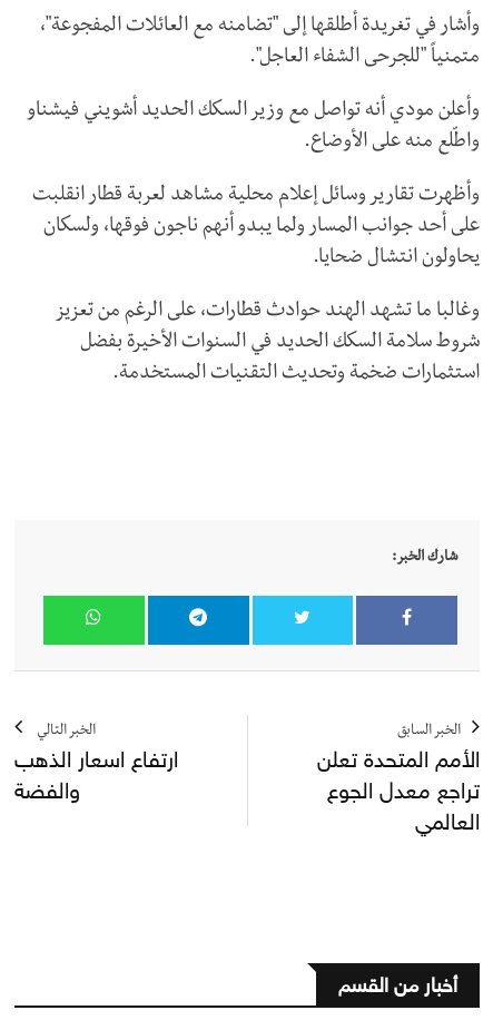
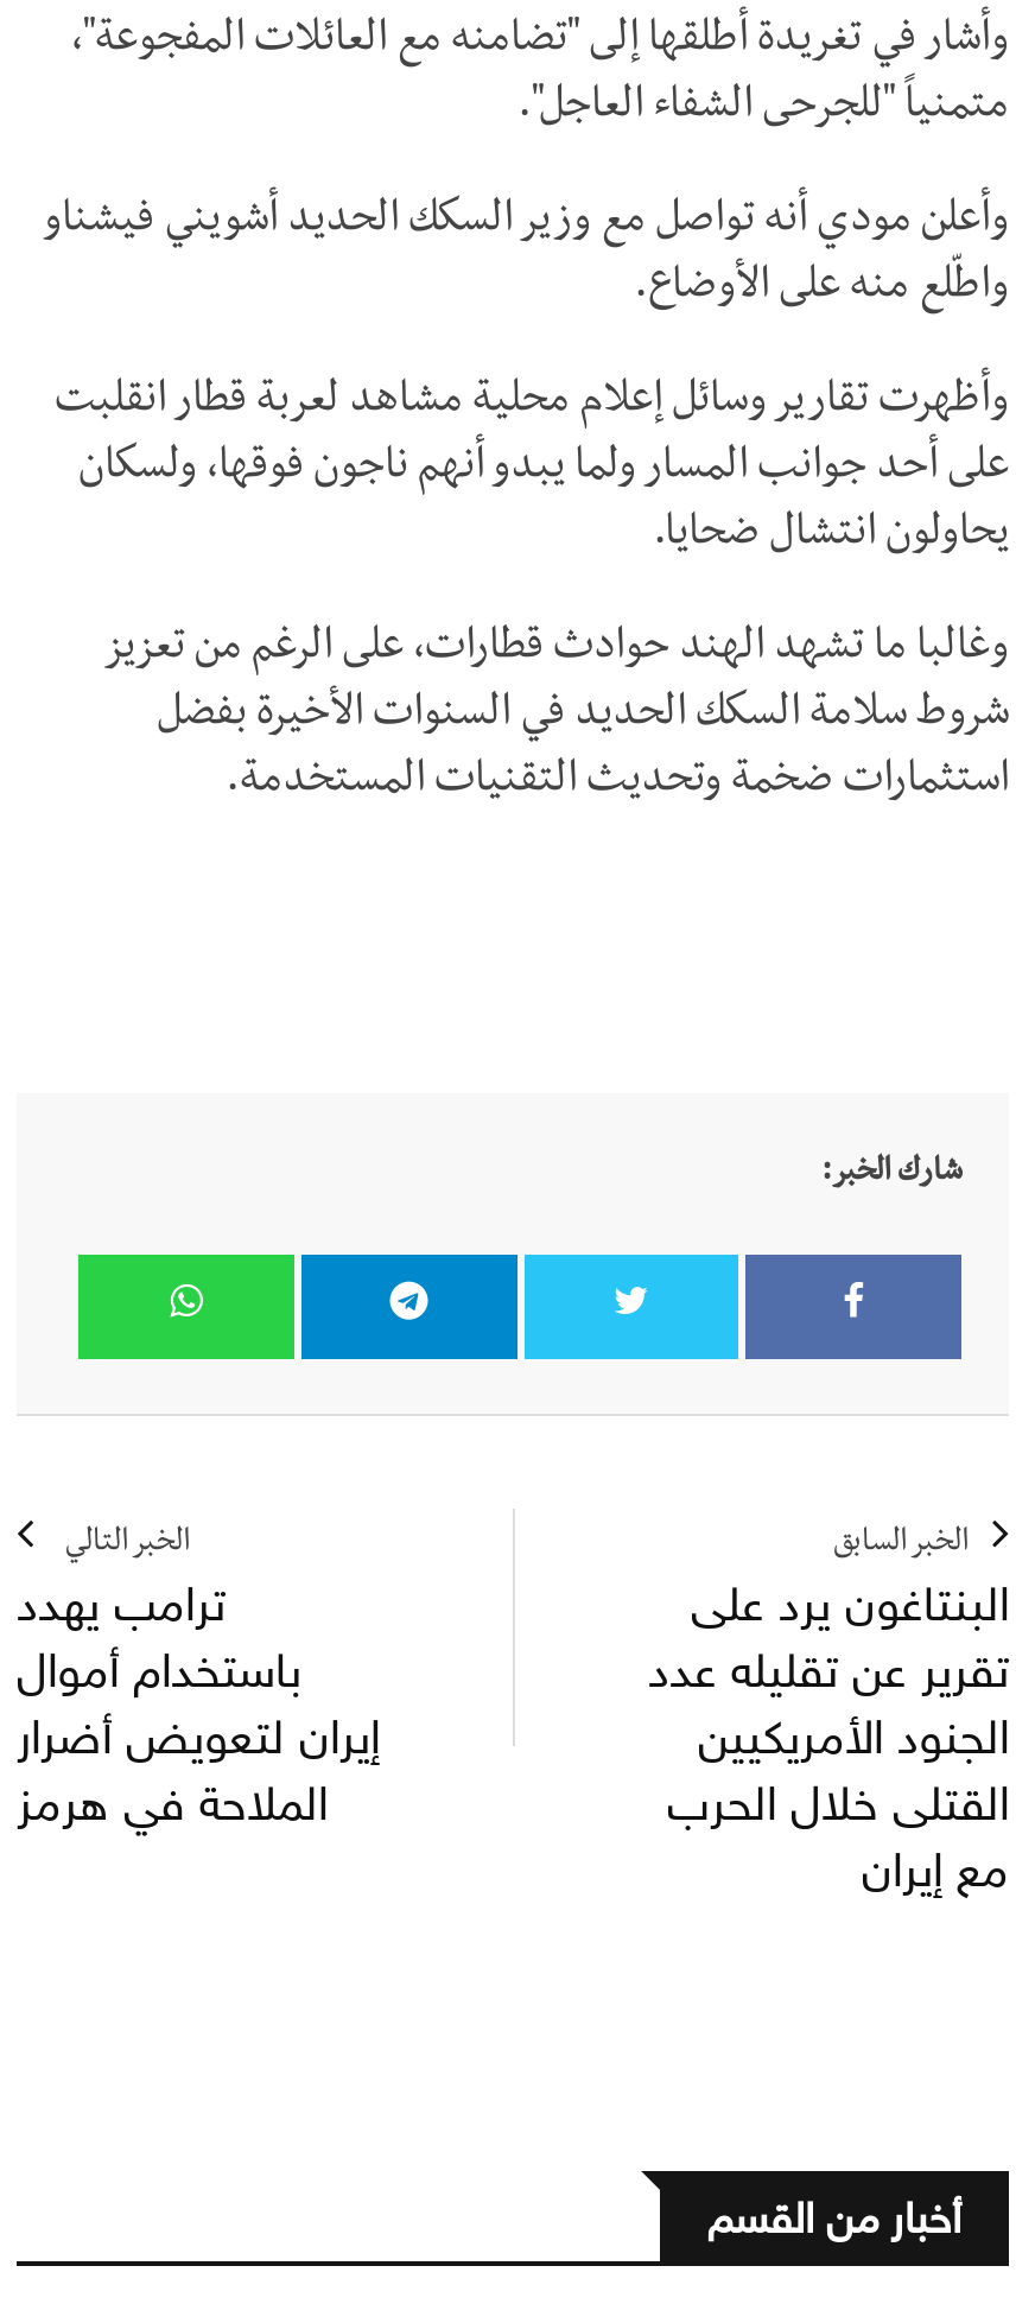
- ارتفاع اسعار الذهب
- والفضة
+ ترامب يهدد
+ باستخدام أموال
+ إيران لتعويض أضرار
+ الملاحة في هرمز

- الأمم المتحدة تعلن
- تراجع معدل الجوع
- العالمي
+ البنتاغون يرد على
+ تقرير عن تقليله عدد
+ الجنود الأمريكيين
+ القتلى خلال الحرب
+ مع إيران
